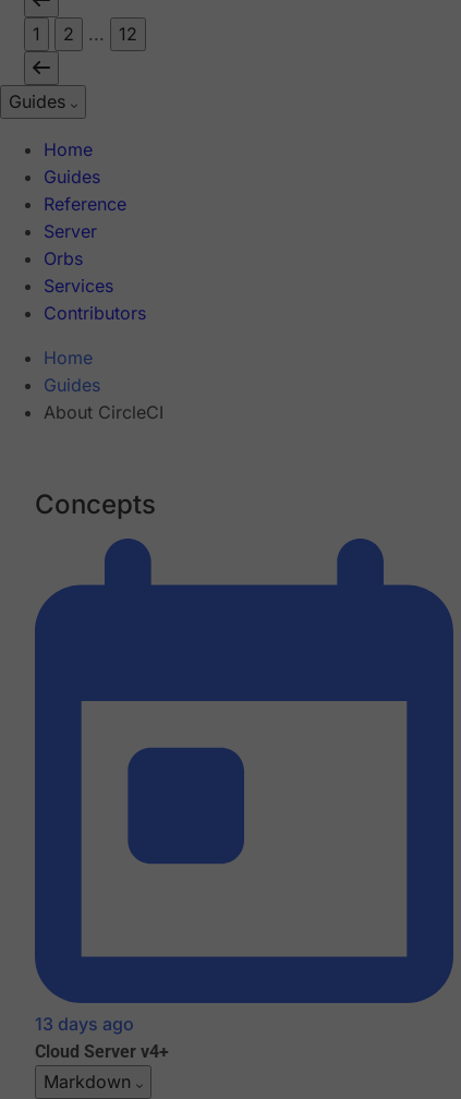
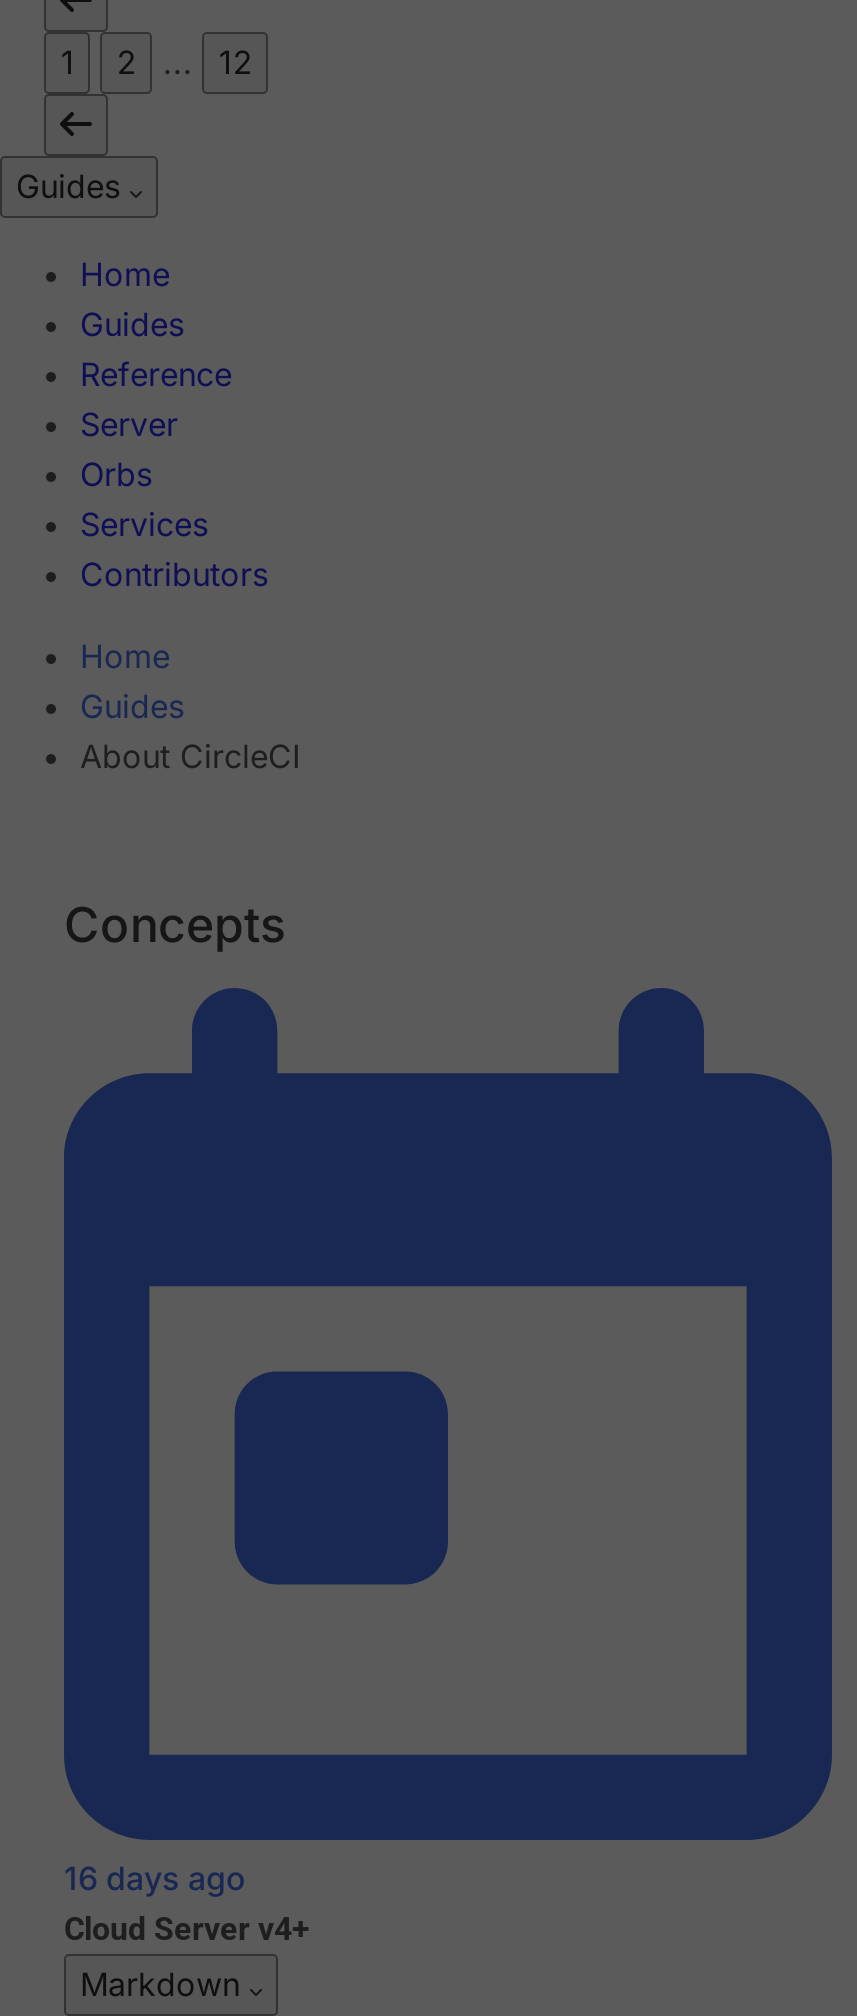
- 13 days ago
+ 16 days ago
